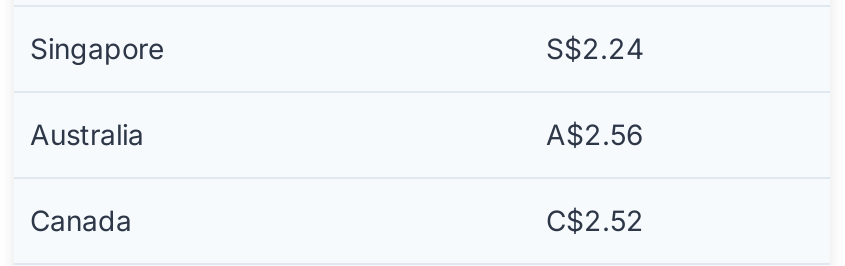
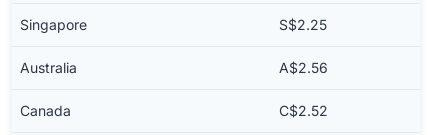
- S$2.24
+ S$2.25
